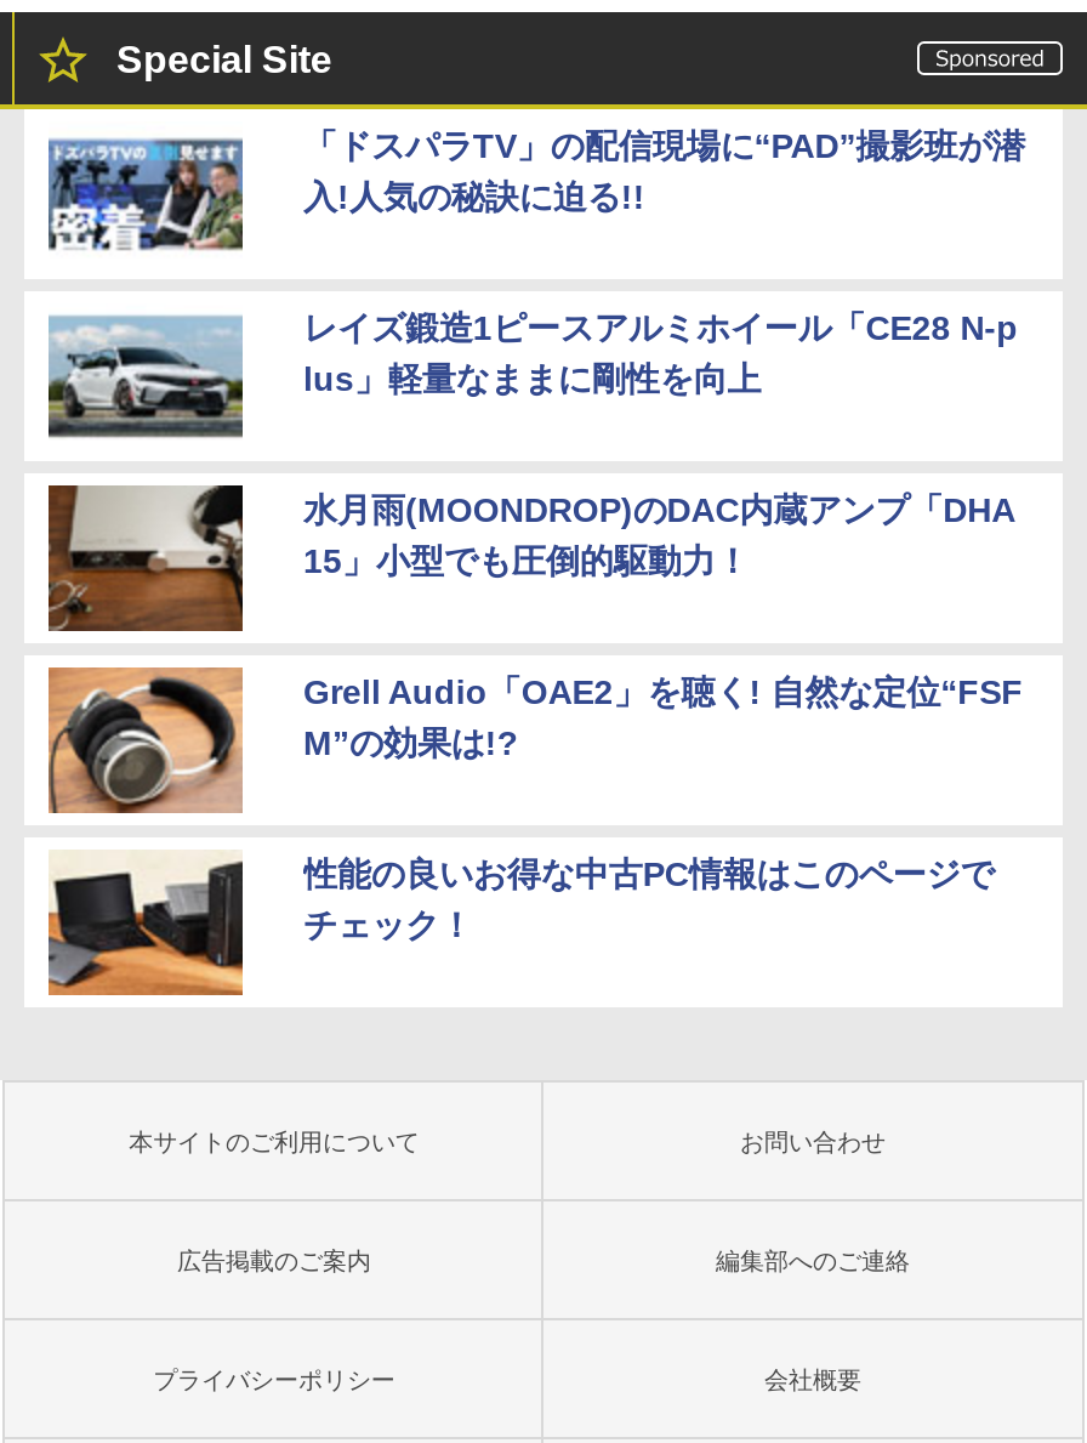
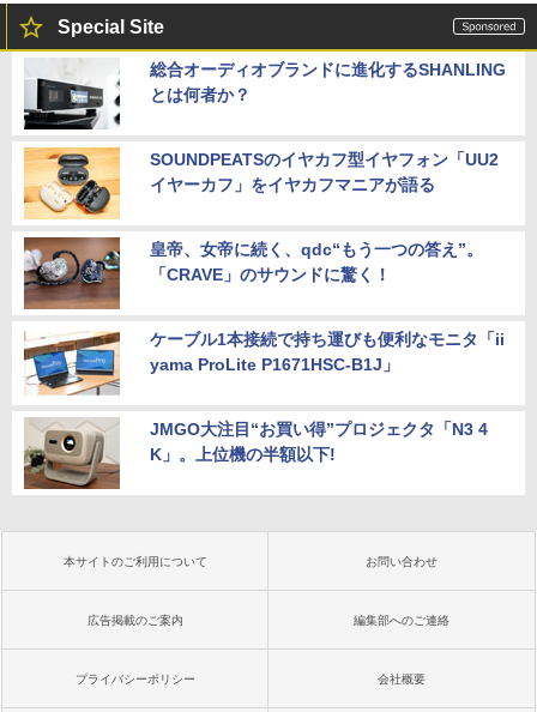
- [image]
- 「ドスパラTV」の配信現場に“PAD”撮影班が潜
- 入!人気の秘訣に迫る!!
+ [image]
+ 総合オーディオブランドに進化するSHANLING
+ とは何者か？

- [image]
- レイズ鍛造1ピースアルミホイール「CE28 N-p
- lus」軽量なままに剛性を向上
+ [image]
+ SOUNDPEATSのイヤカフ型イヤフォン「UU2
+ イヤーカフ」をイヤカフマニアが語る

- [image]
- 水月雨(MOONDROP)のDAC内蔵アンプ「DHA
- 15」小型でも圧倒的駆動力！
+ [image]
+ 皇帝、女帝に続く、qdc“もう一つの答え”。
+ 「CRAVE」のサウンドに驚く！

- [image]
- Grell Audio「OAE2」を聴く! 自然な定位“FSF
- M”の効果は!?
+ [image]
+ ケーブル1本接続で持ち運びも便利なモニタ「ii
+ yama ProLite P1671HSC-B1J」

- [image]
- 性能の良いお得な中古PC情報はこのページで
- チェック！
+ [image]
+ JMGO大注目“お買い得”プロジェクタ「N3 4
+ K」。上位機の半額以下!
